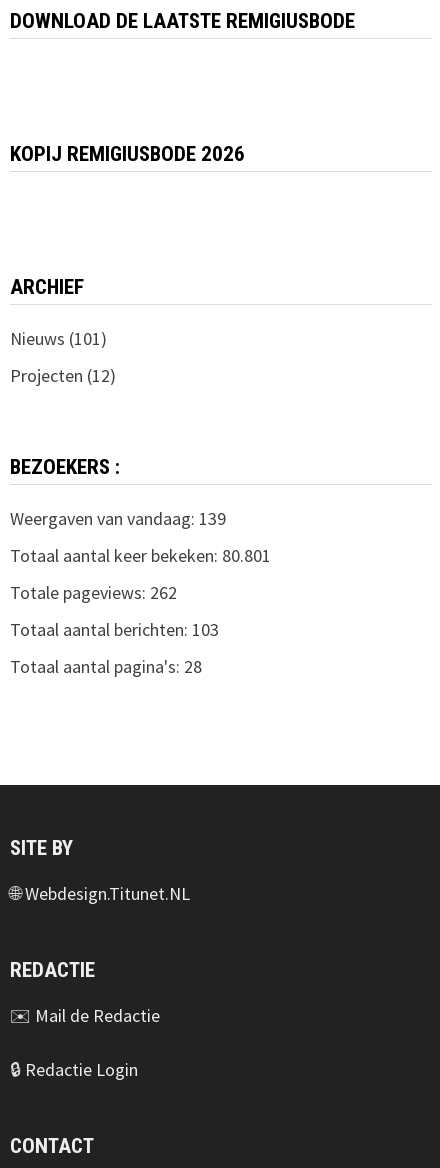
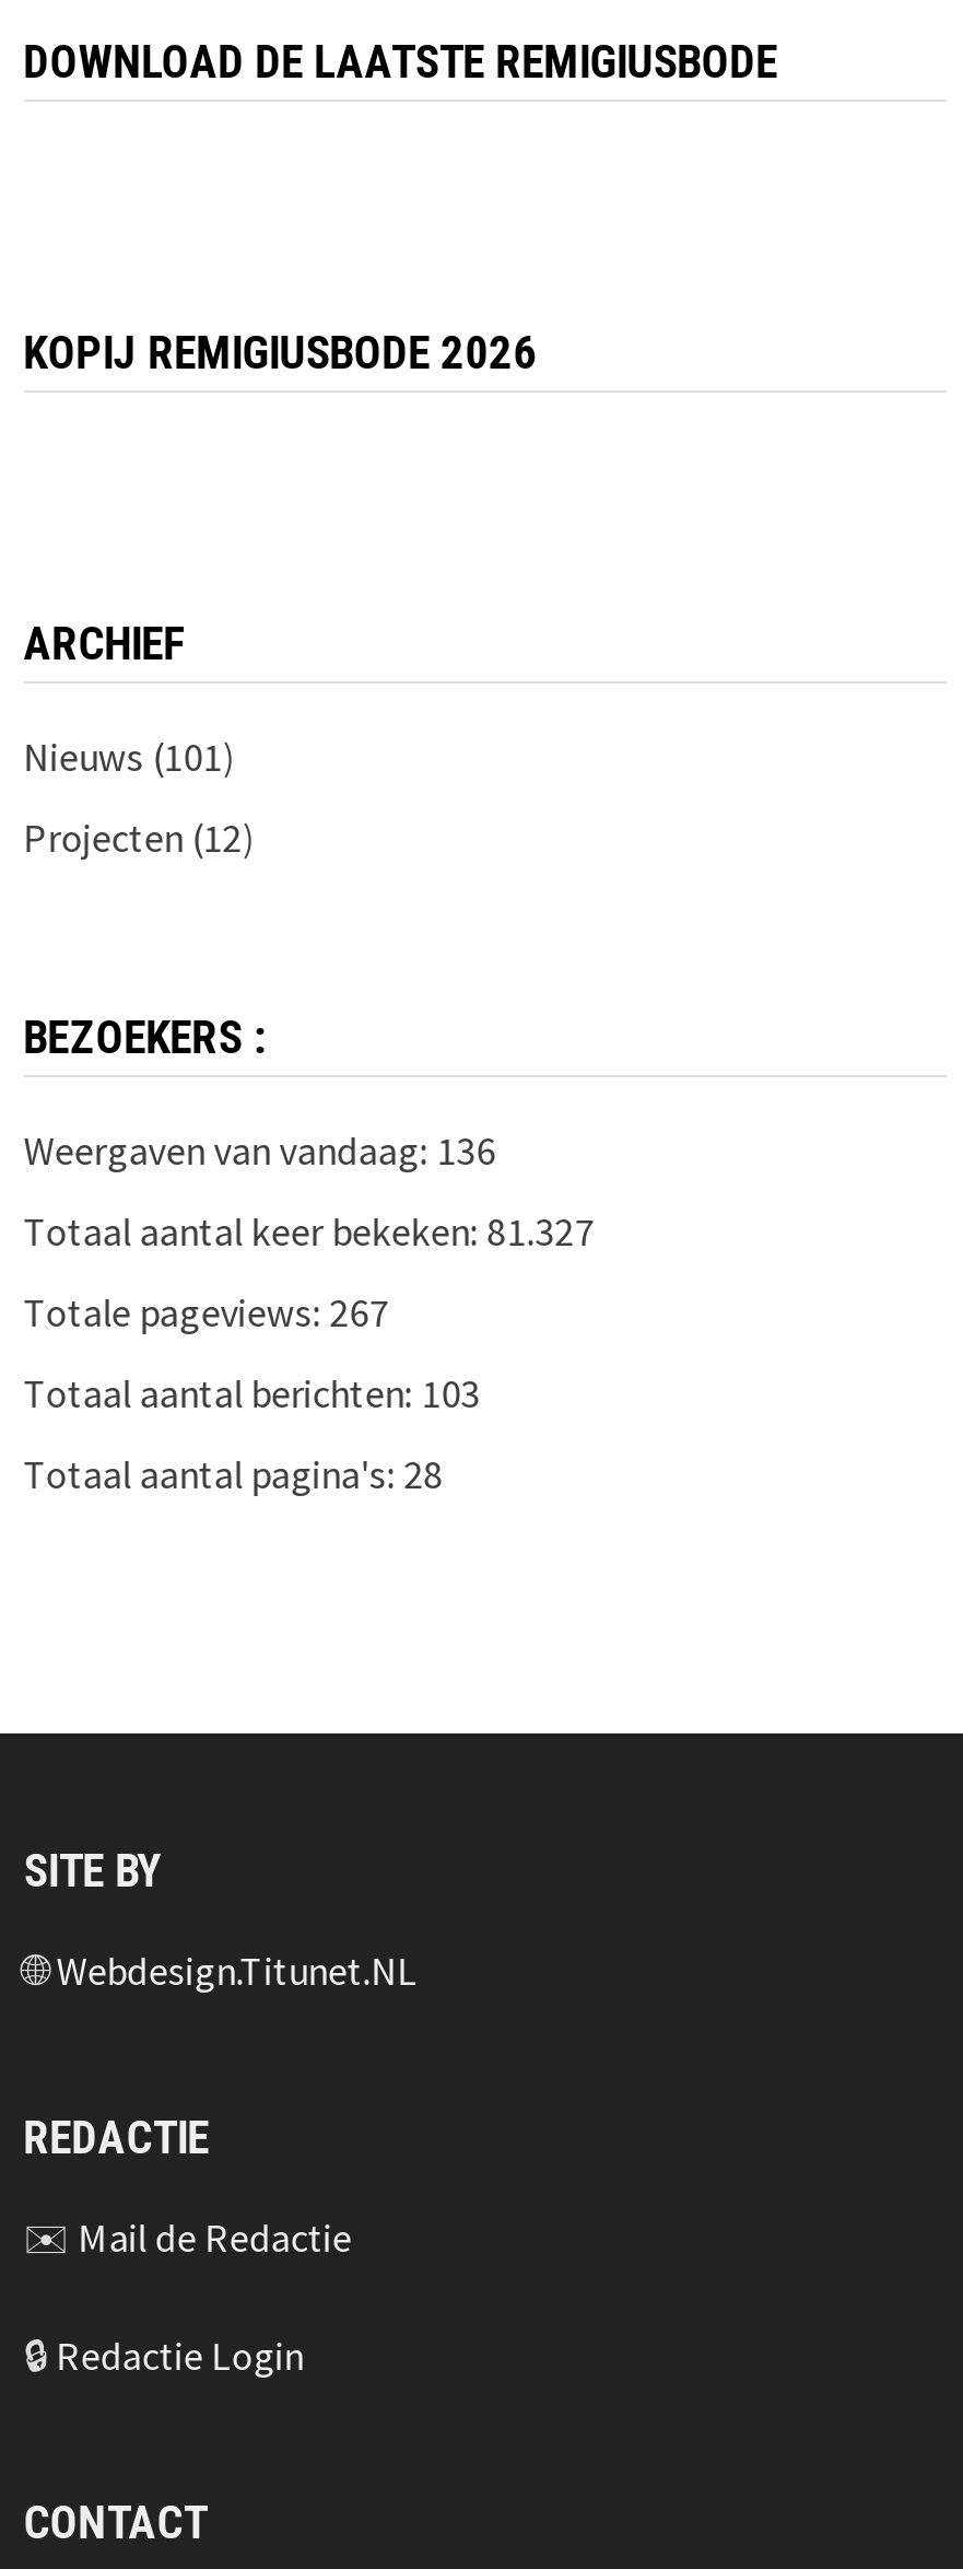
- Weergaven van vandaag: 139
+ Weergaven van vandaag: 136

- Totaal aantal keer bekeken: 80.801
+ Totaal aantal keer bekeken: 81.327

- Totale pageviews: 262
+ Totale pageviews: 267
